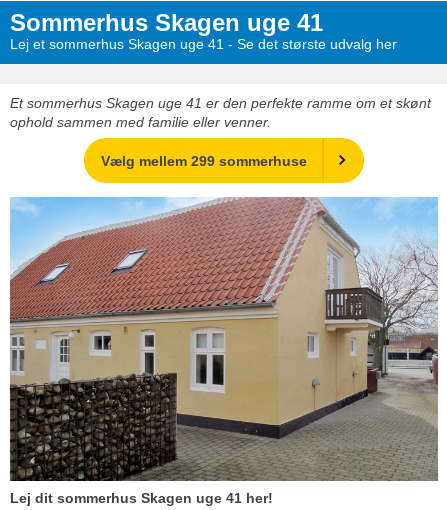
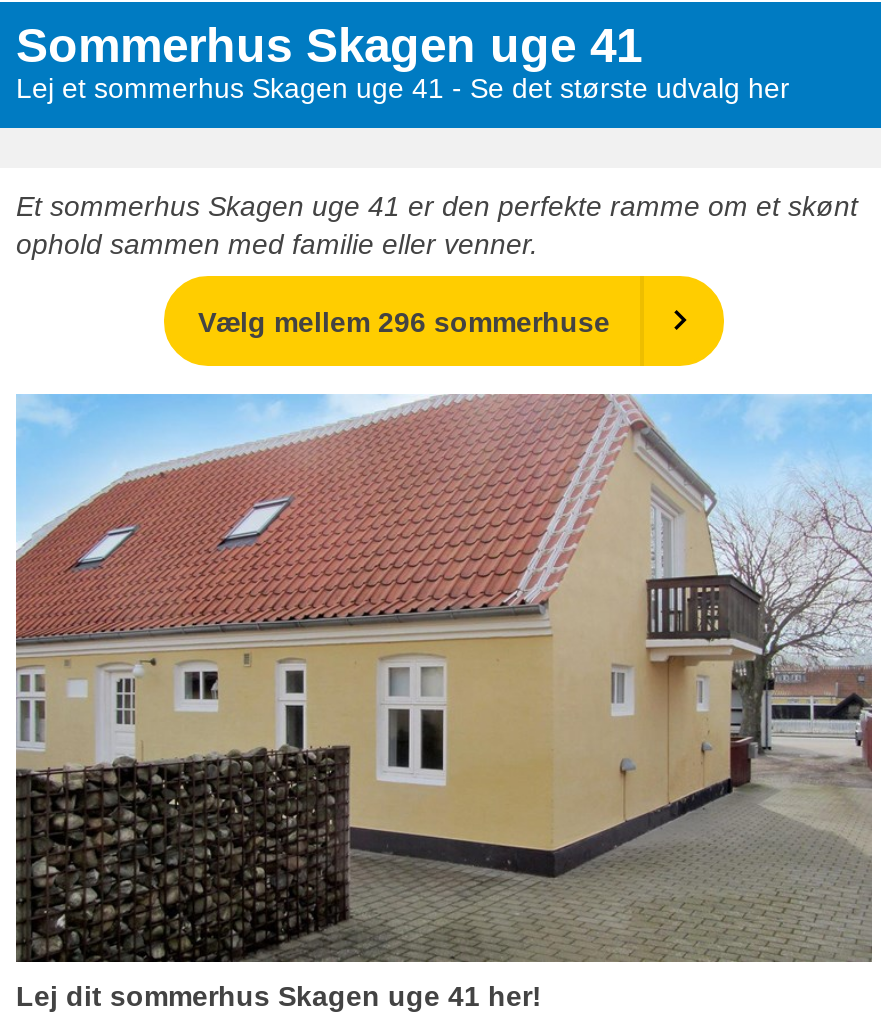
- Vælg mellem 299 sommerhuse
+ Vælg mellem 296 sommerhuse
